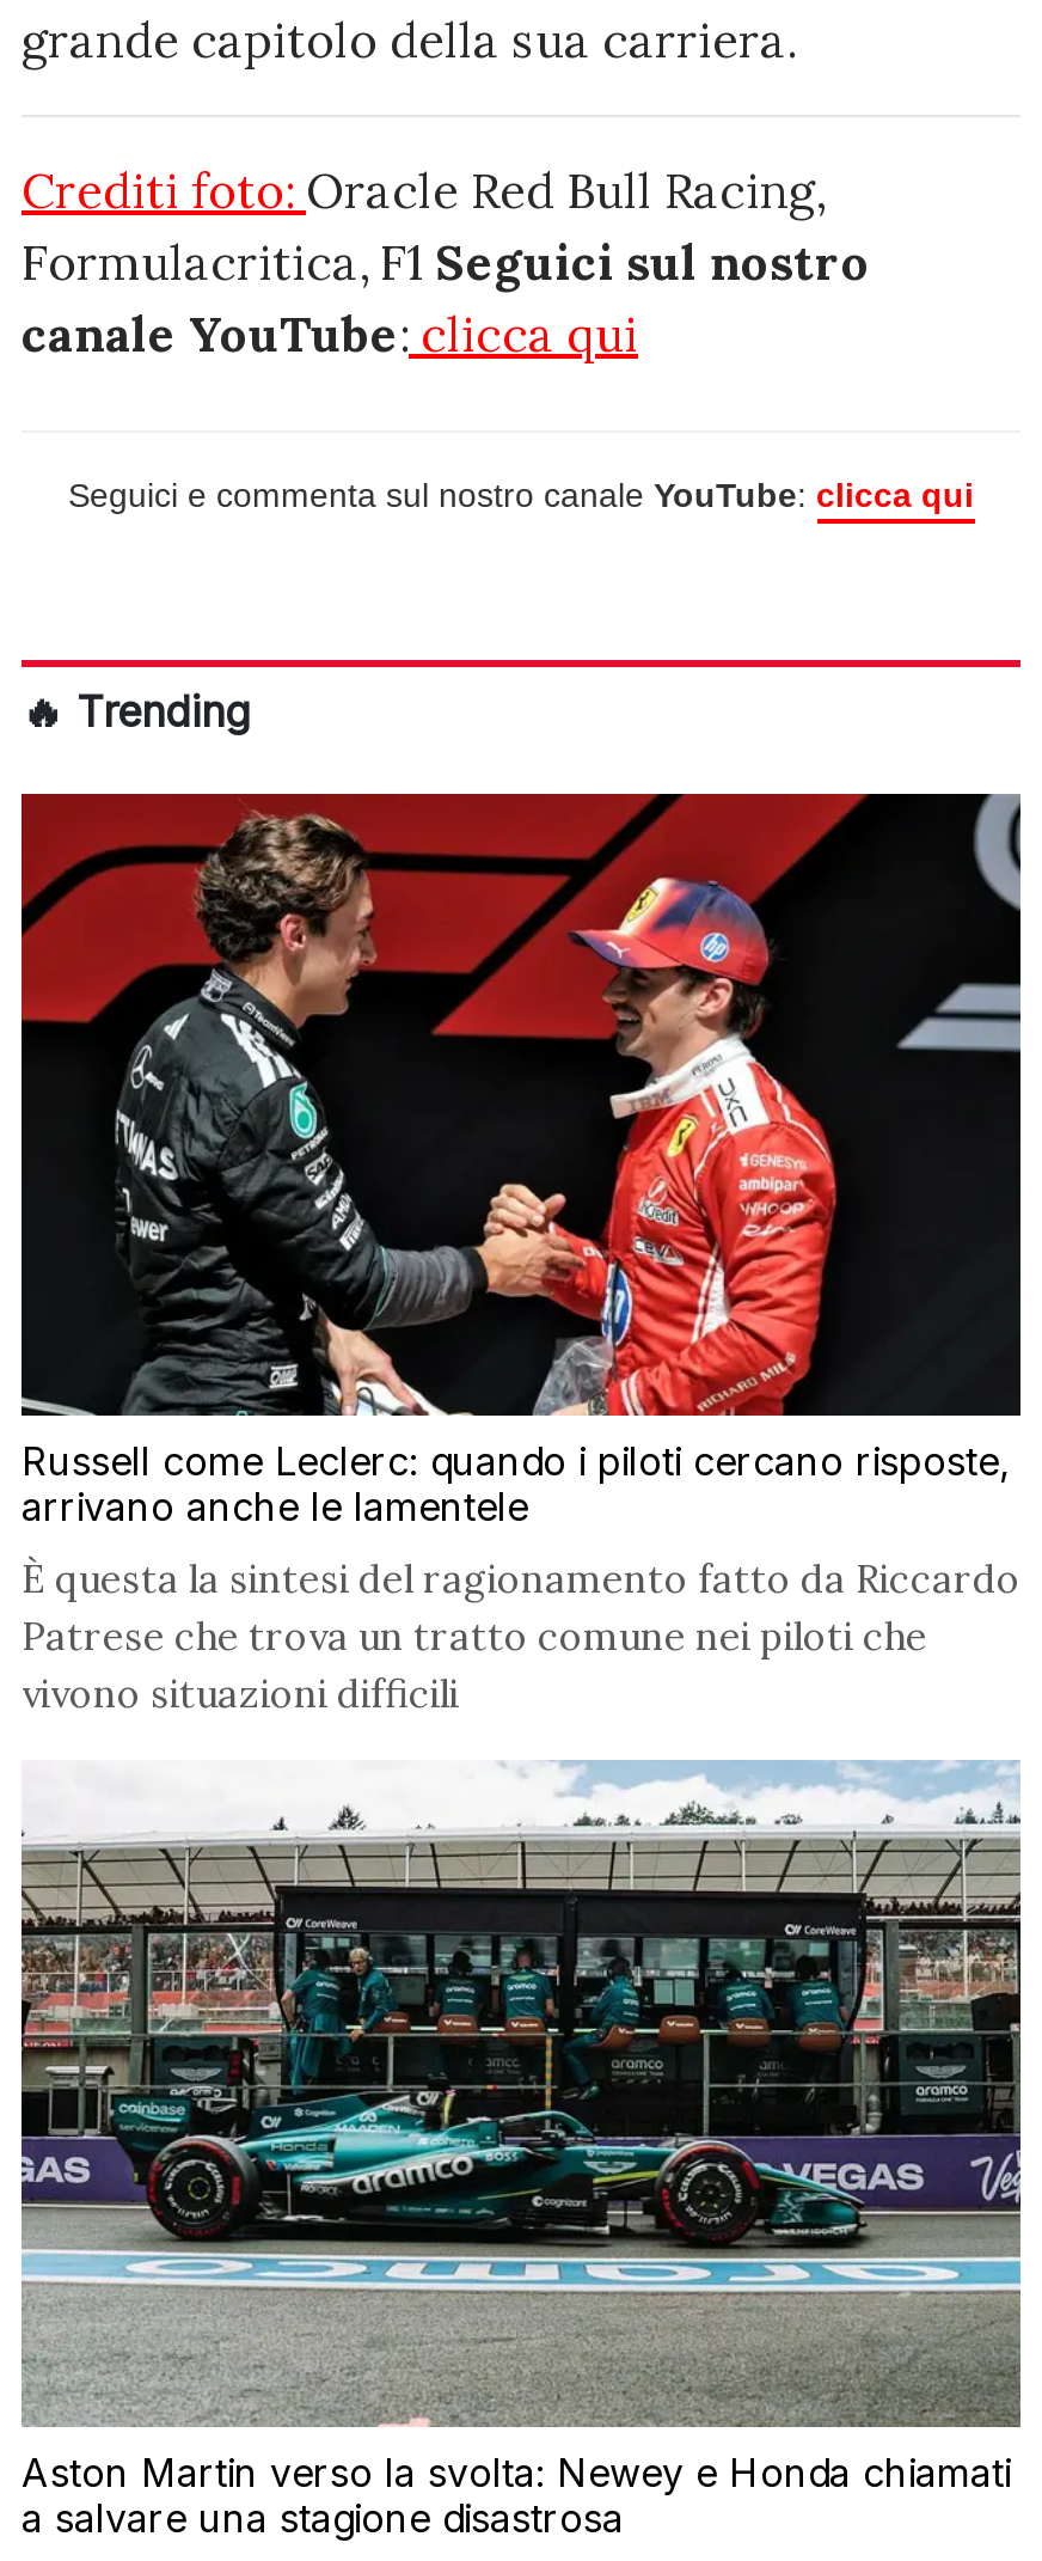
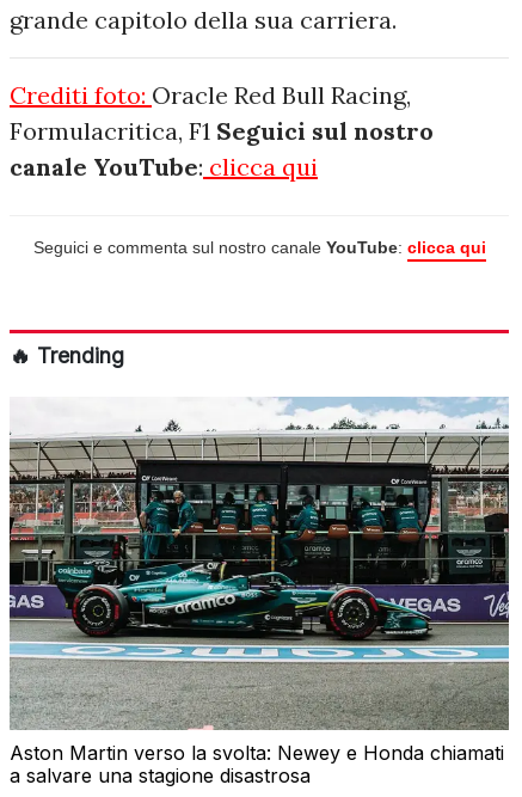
- [image]
- Russell come Leclerc: quando i piloti cercano risposte,
- arrivano anche le lamentele
- È questa la sintesi del ragionamento fatto da Riccardo
- Patrese che trova un tratto comune nei piloti che
- vivono situazioni difficili
